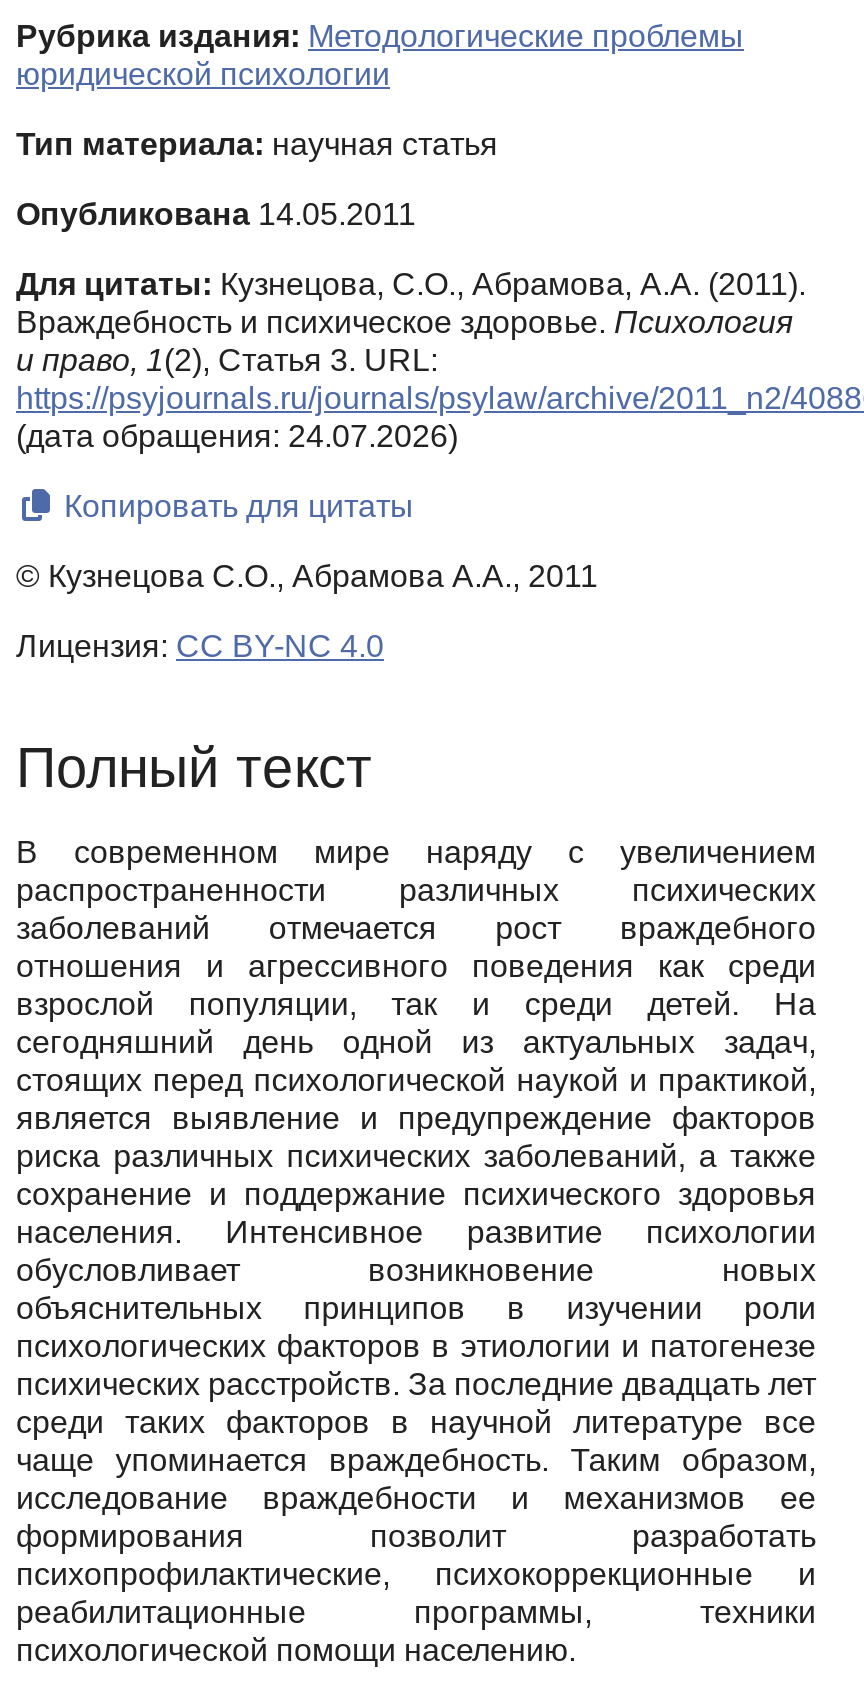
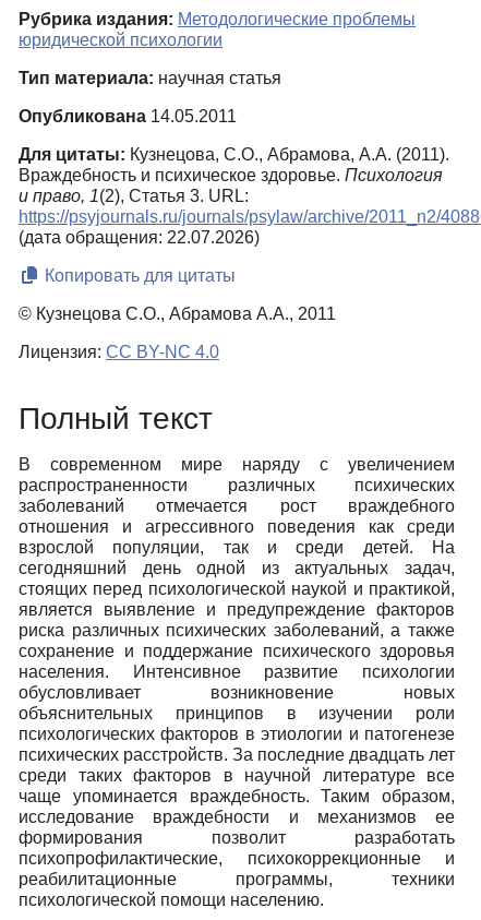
- (дата обращения: 24.07.2026)
+ (дата обращения: 22.07.2026)
